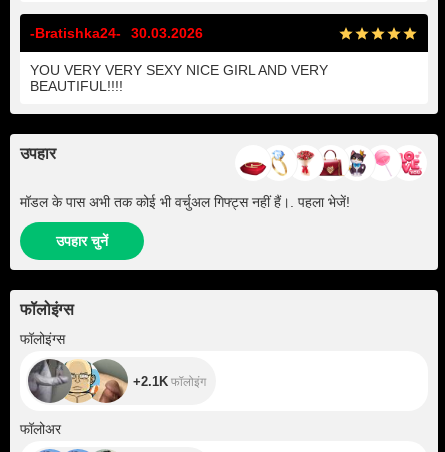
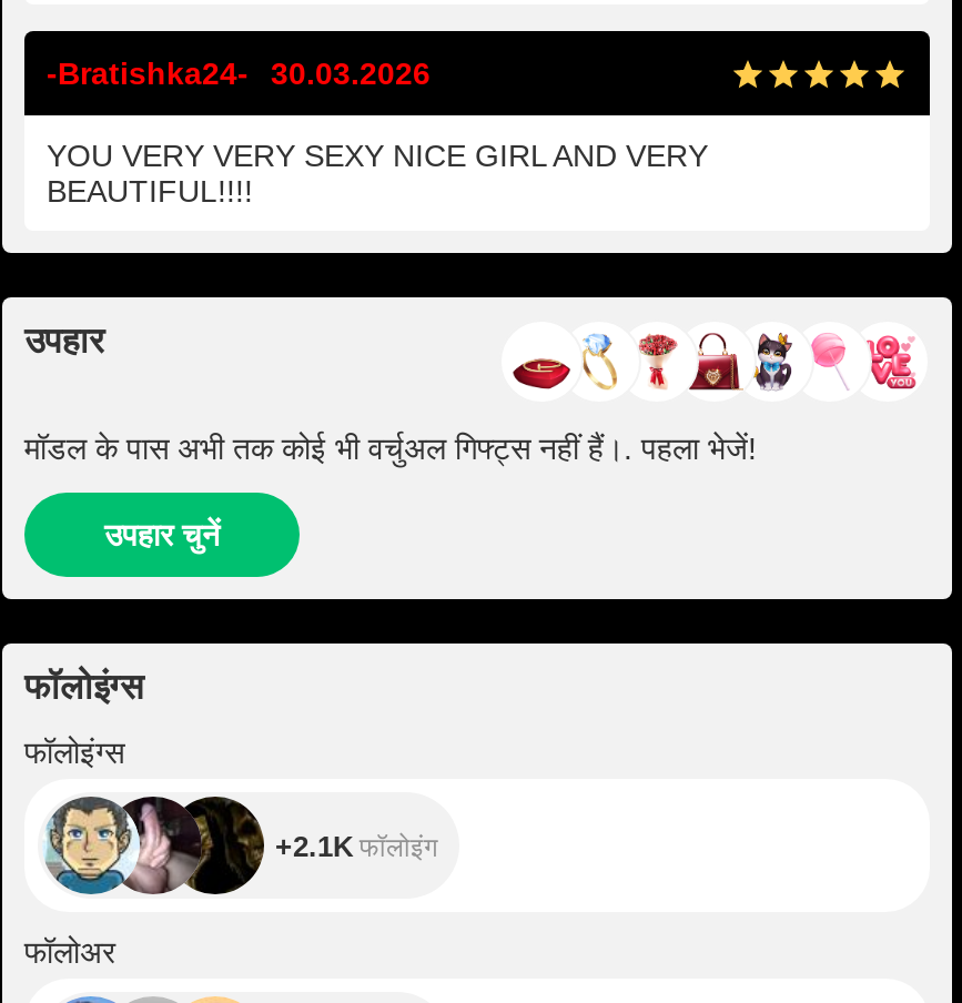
- [image]
+ [image]
